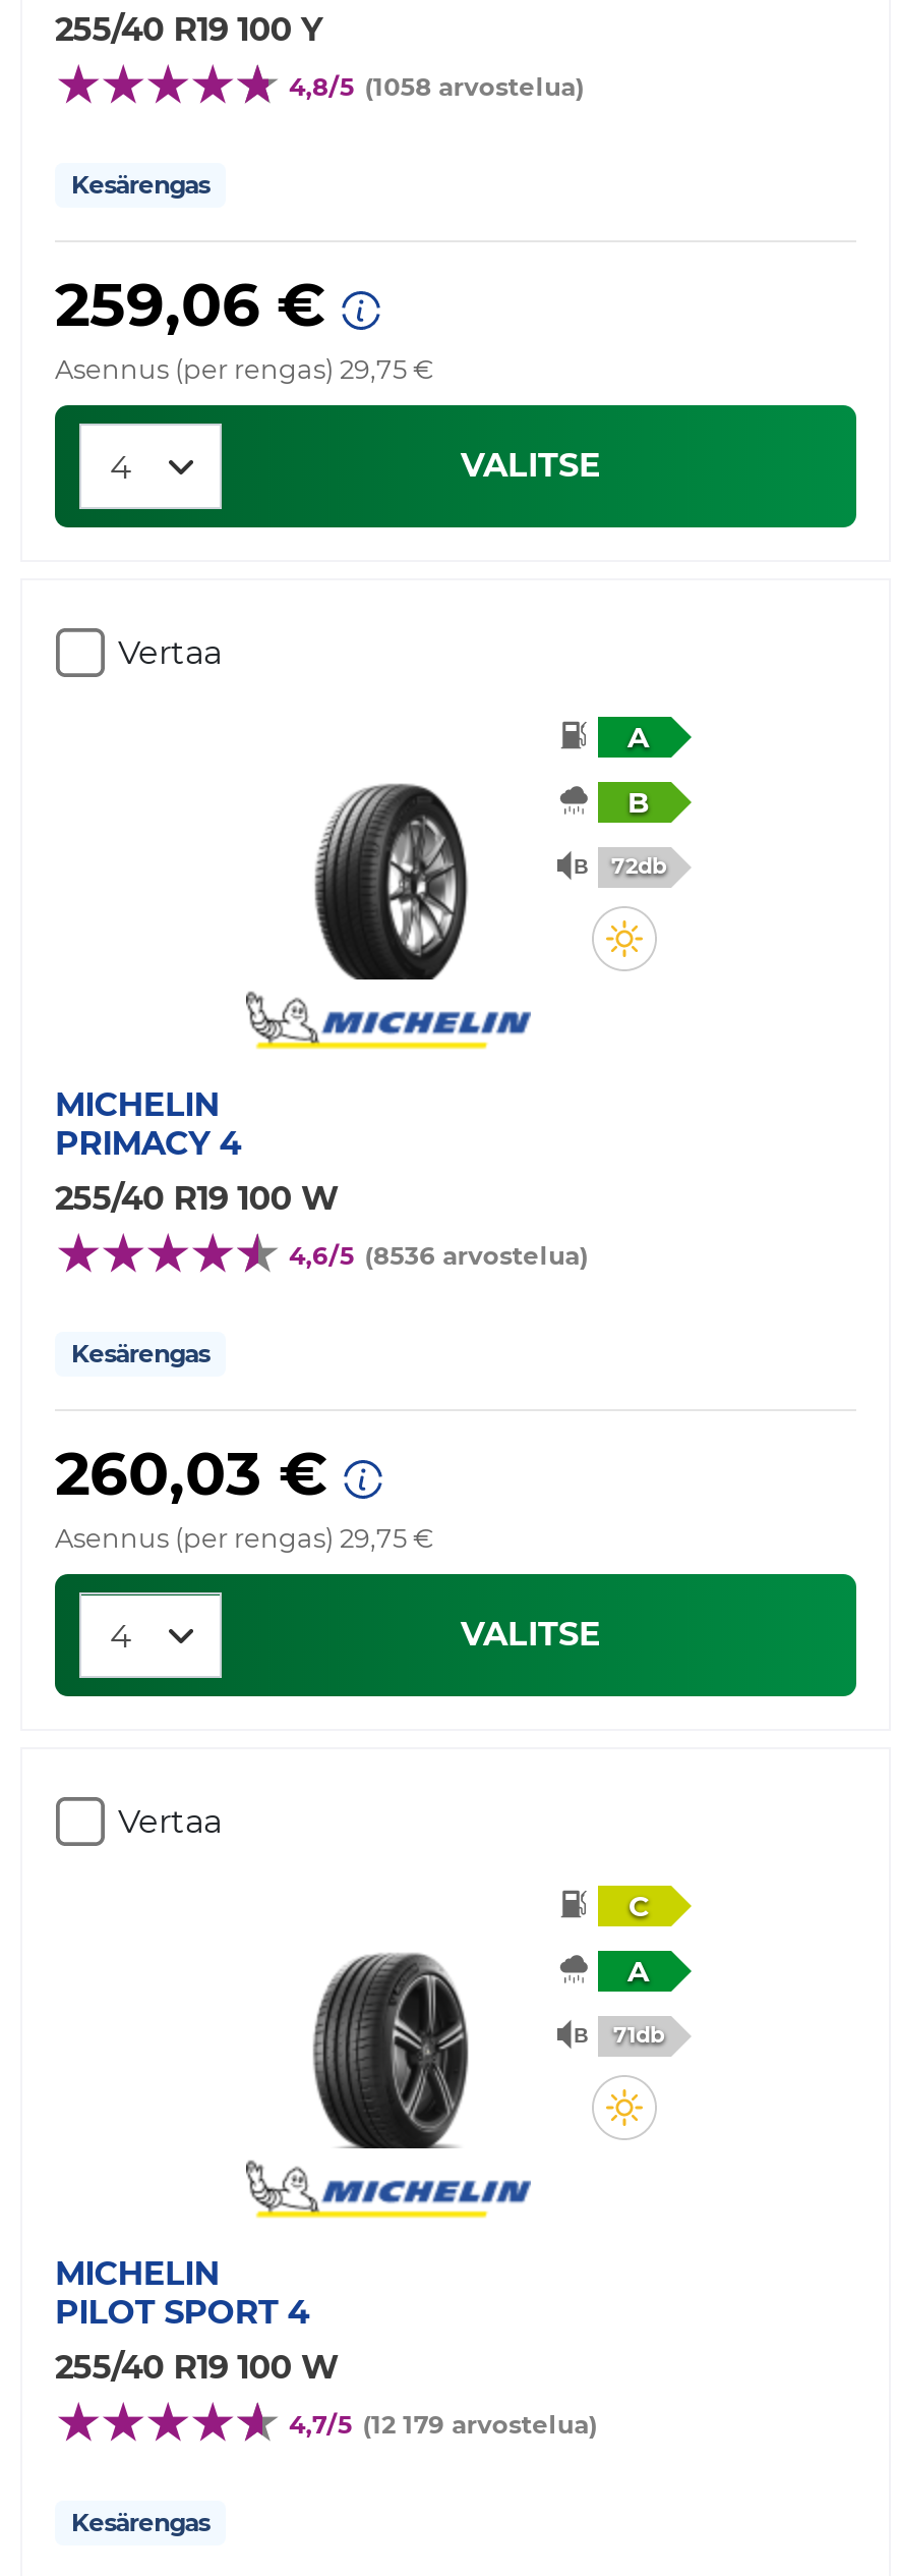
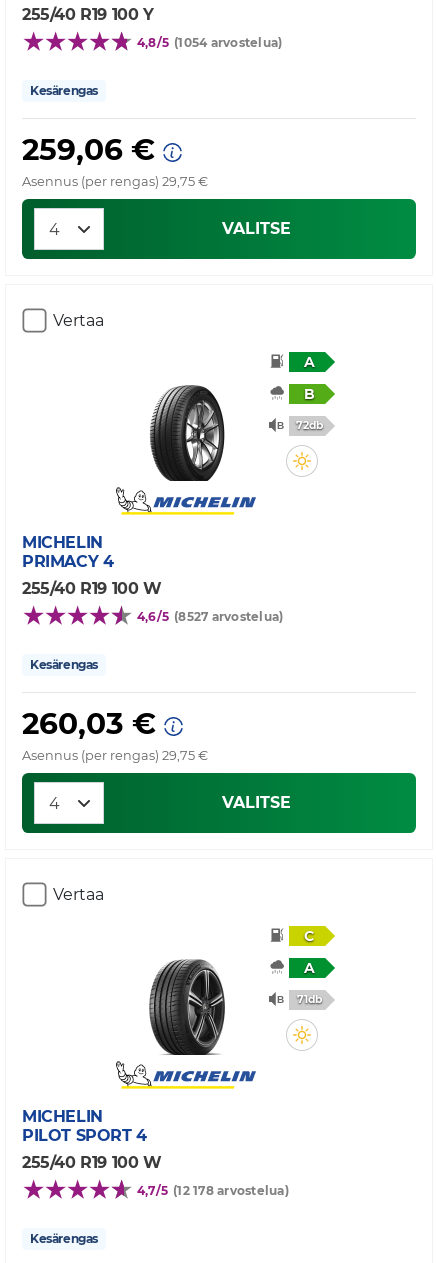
- 4,8/5 (1058 arvostelua)
+ 4,8/5 (1054 arvostelua)

- 4,6/5 (8536 arvostelua)
+ 4,6/5 (8527 arvostelua)

- 4,7/5 (12 179 arvostelua)
+ 4,7/5 (12 178 arvostelua)
